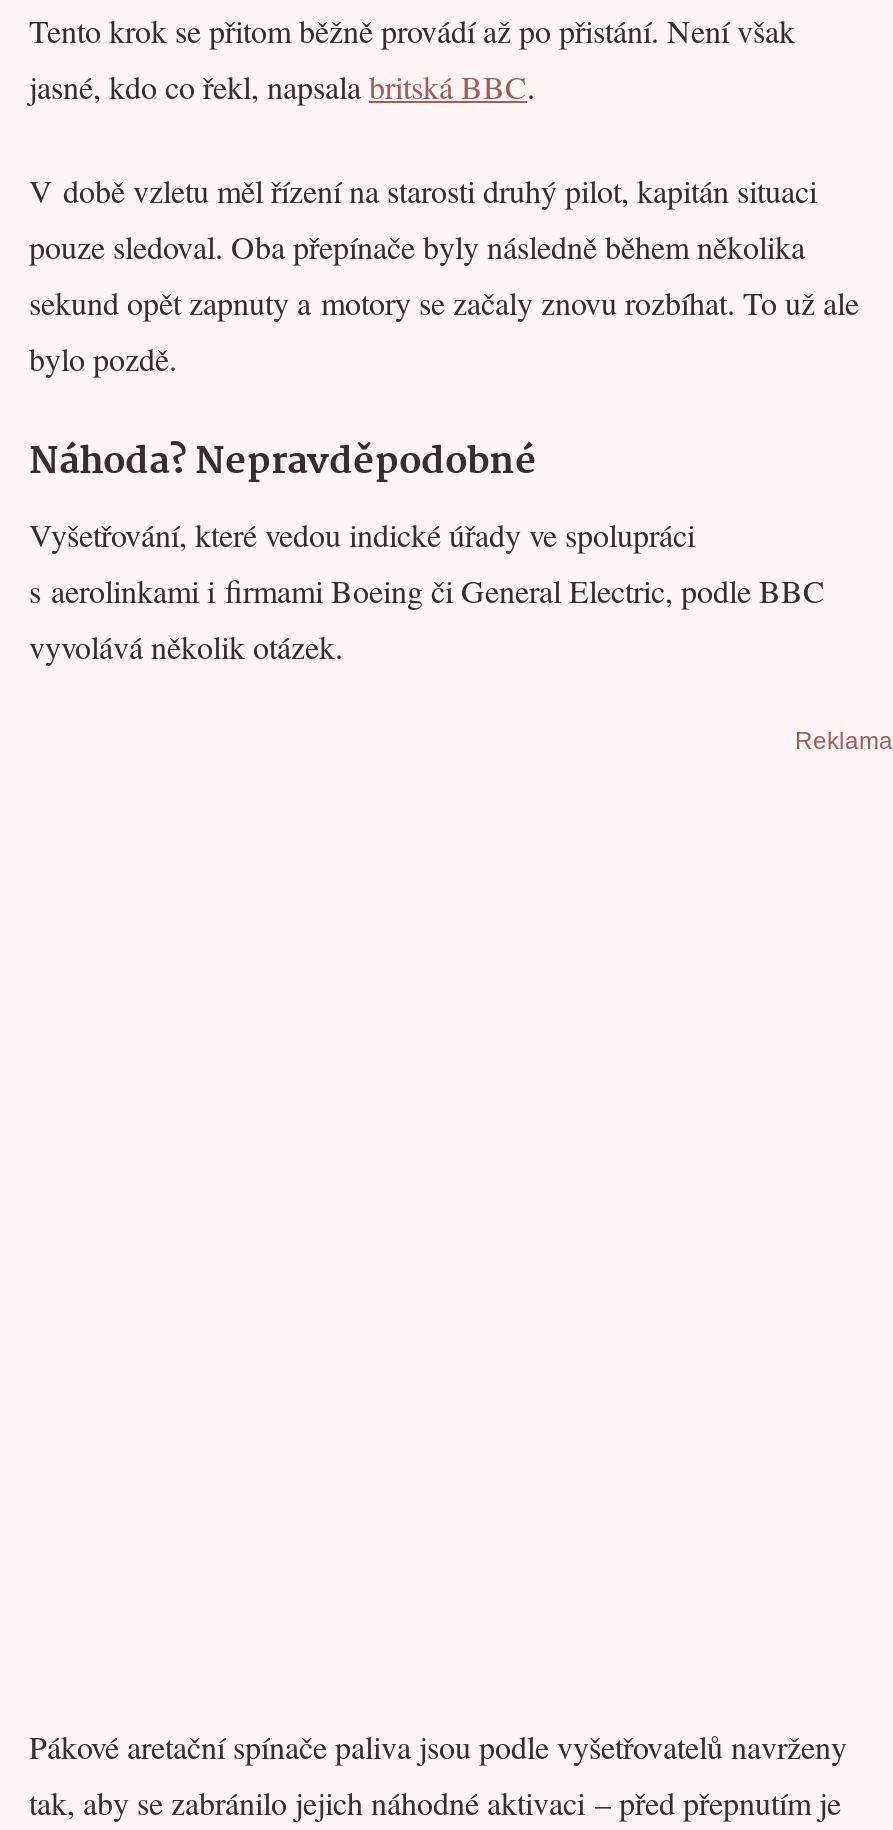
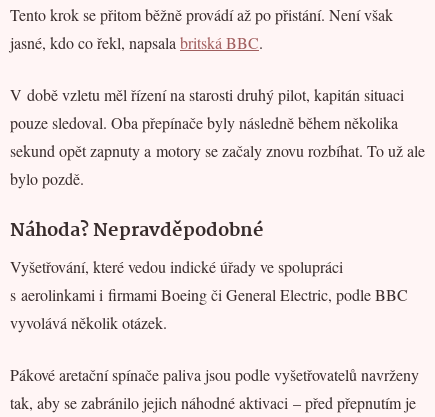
- Reklama
